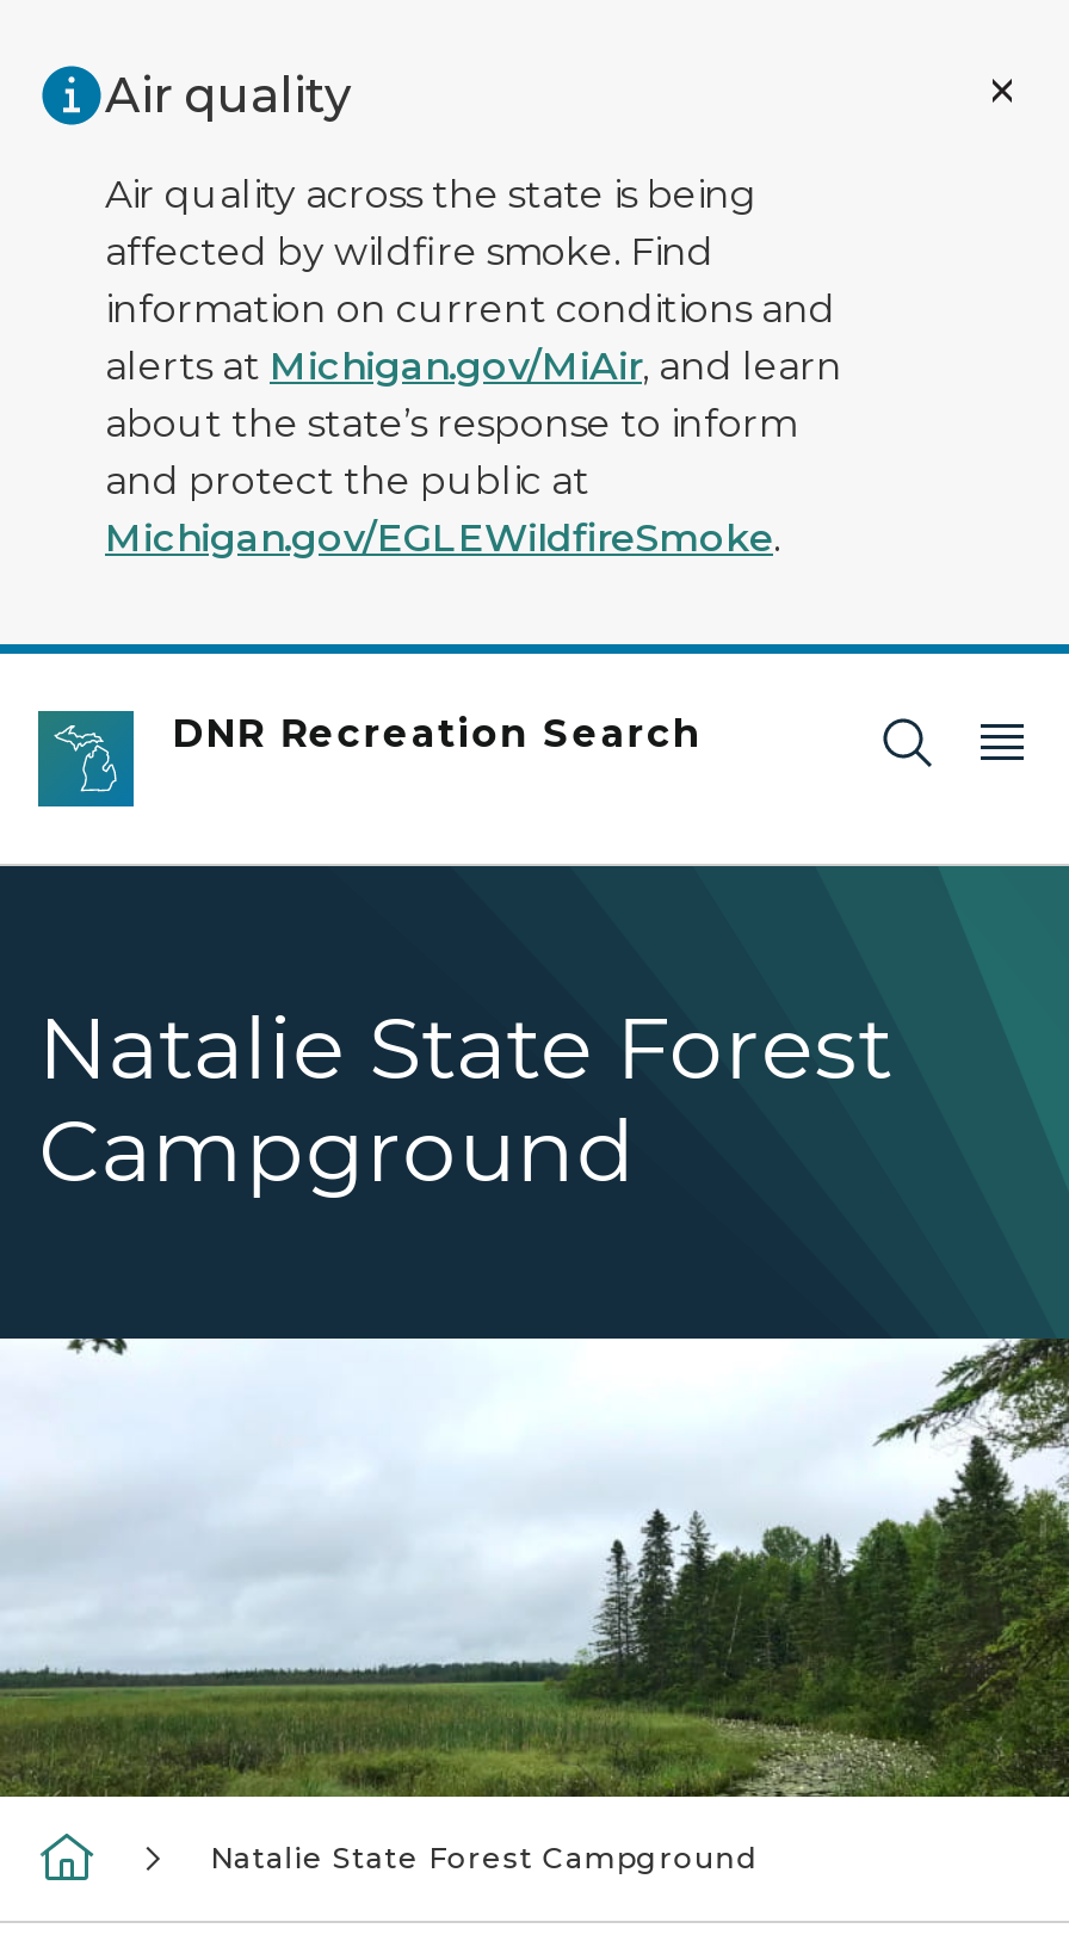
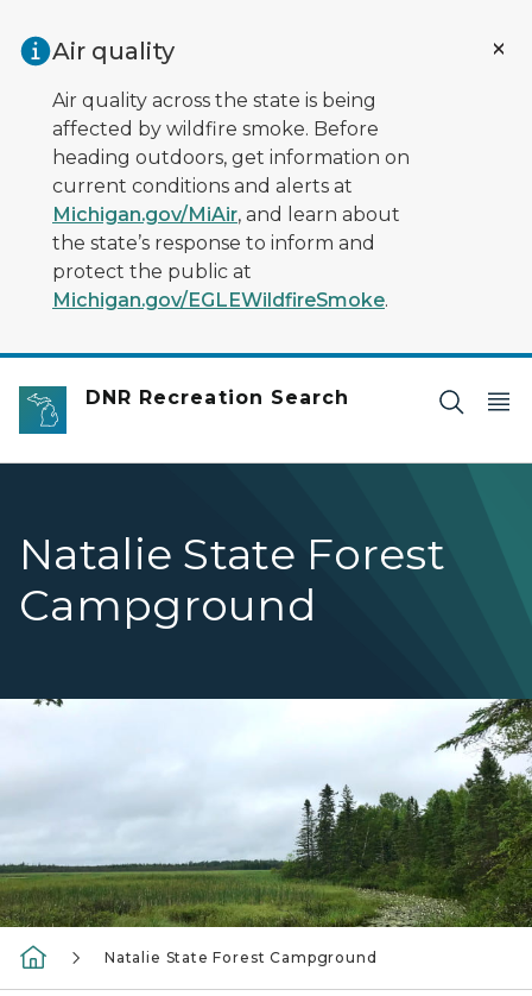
- affected by wildfire smoke. Find
- information on current conditions and
- alerts at Michigan.gov/MiAir, and learn
- about the state’s response to inform
- and protect the public at
+ affected by wildfire smoke. Before
+ heading outdoors, get information on
+ current conditions and alerts at
+ Michigan.gov/MiAir, and learn about
+ the state’s response to inform and
+ protect the public at
